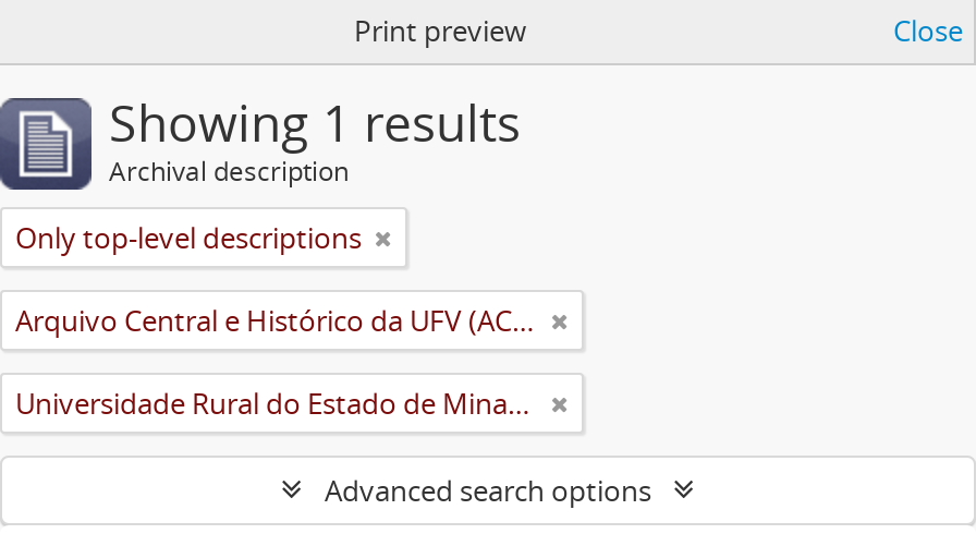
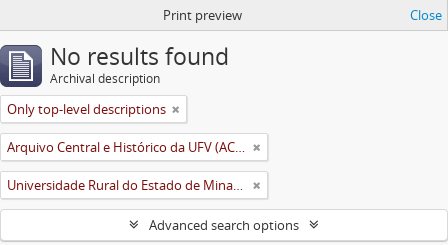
- Showing 1 results
+ No results found
